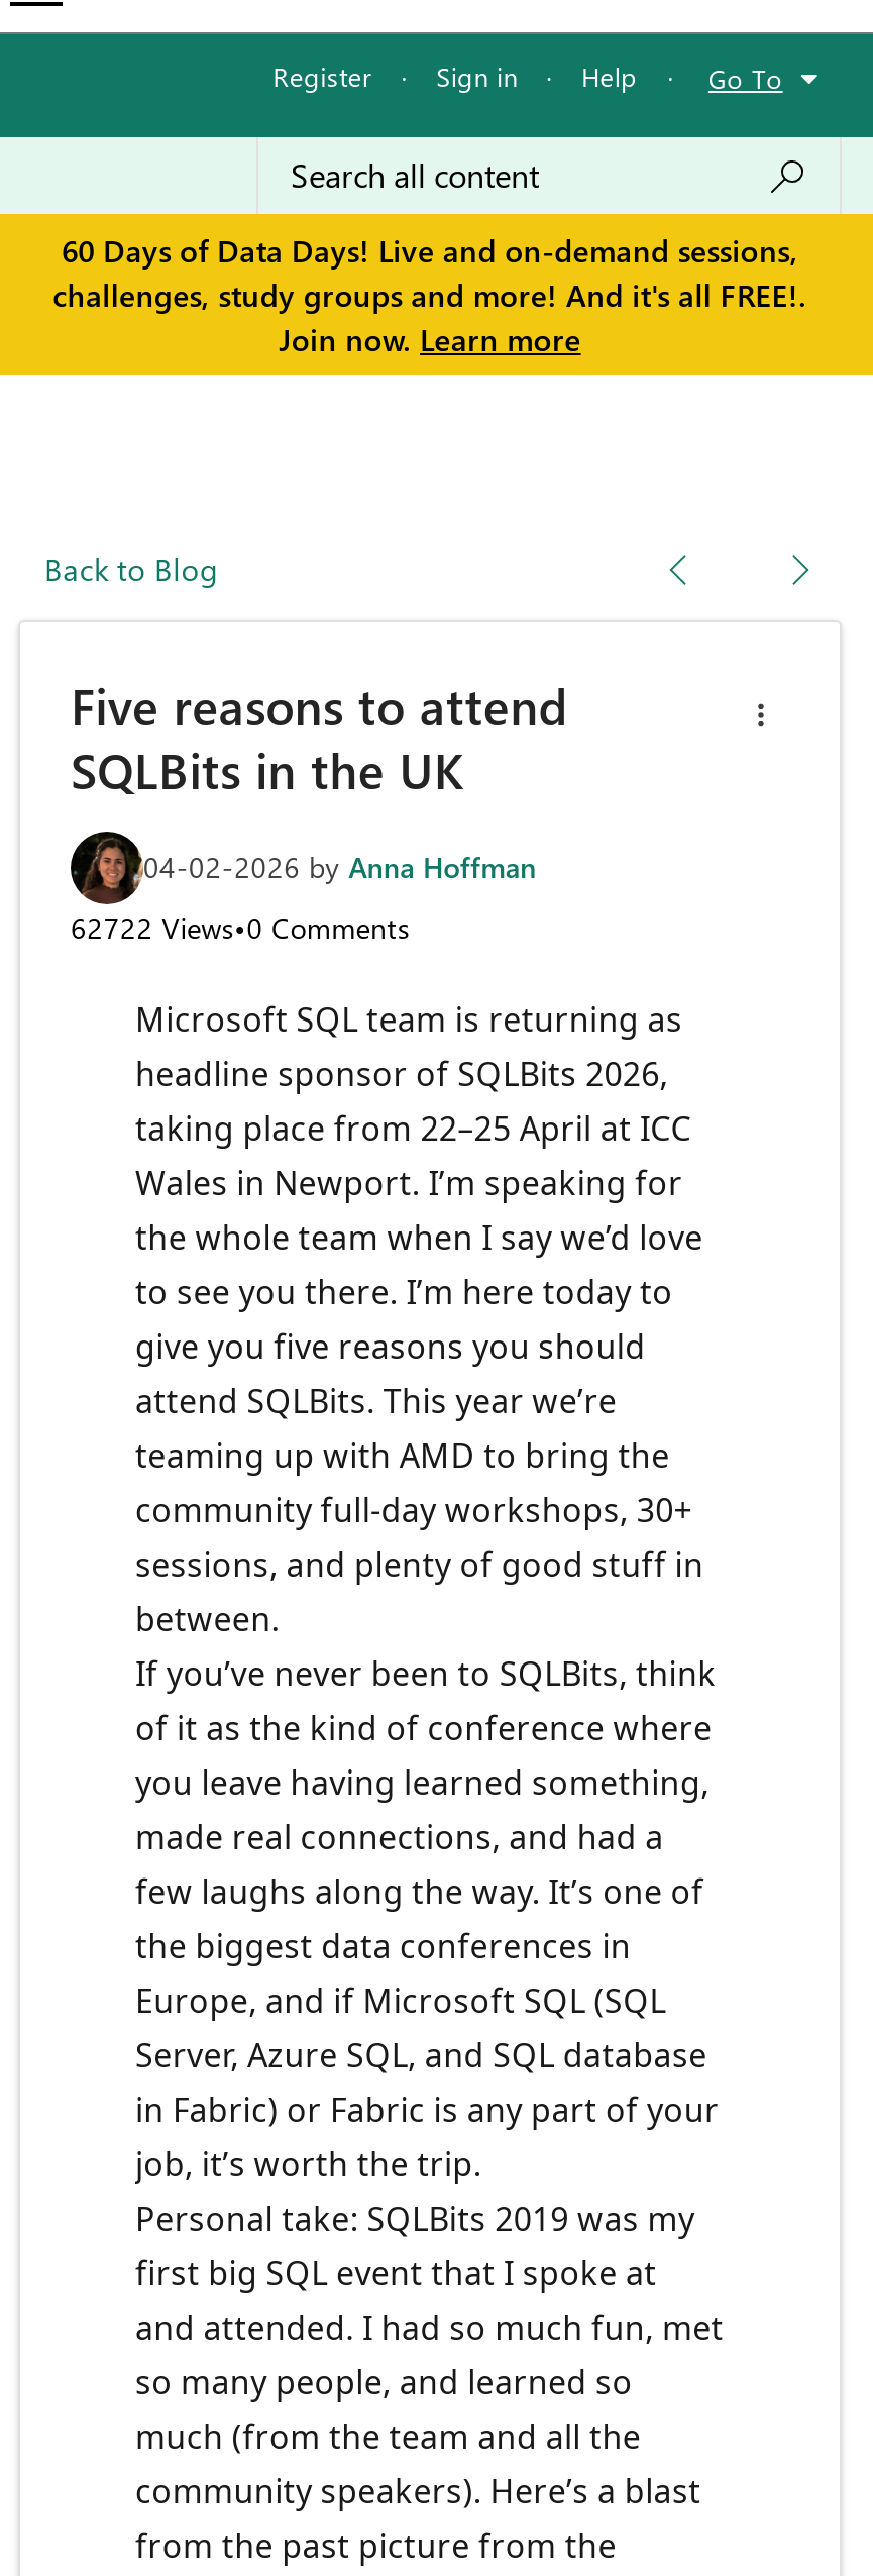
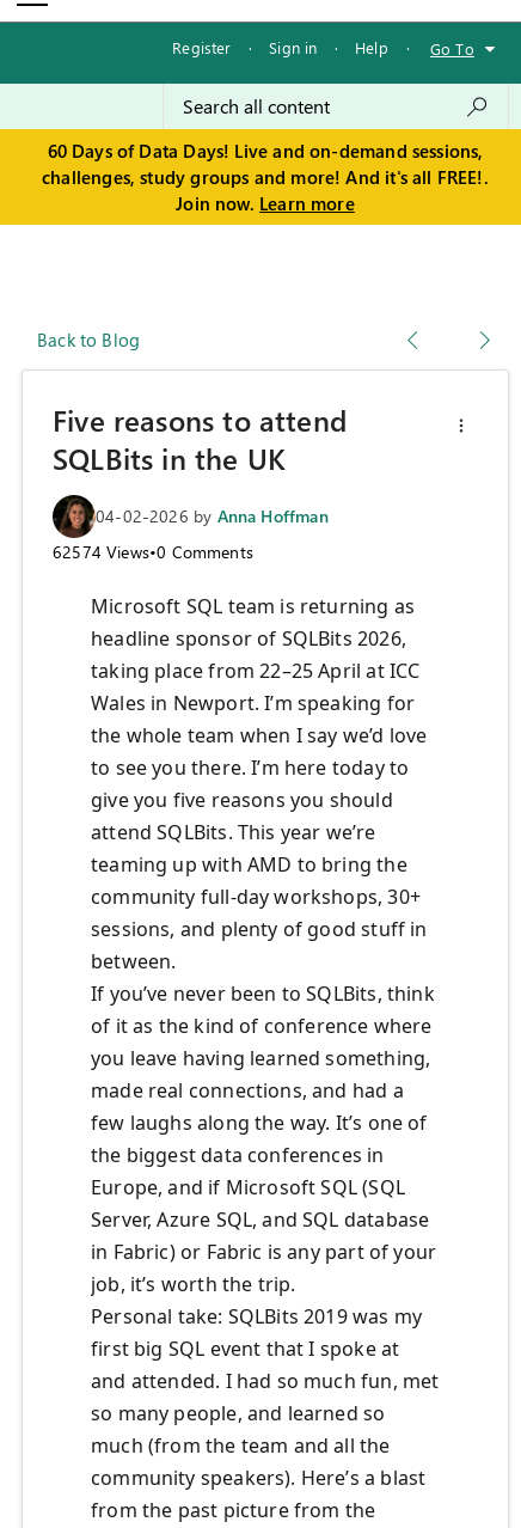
- 62722 Views•0 Comments
+ 62574 Views•0 Comments
